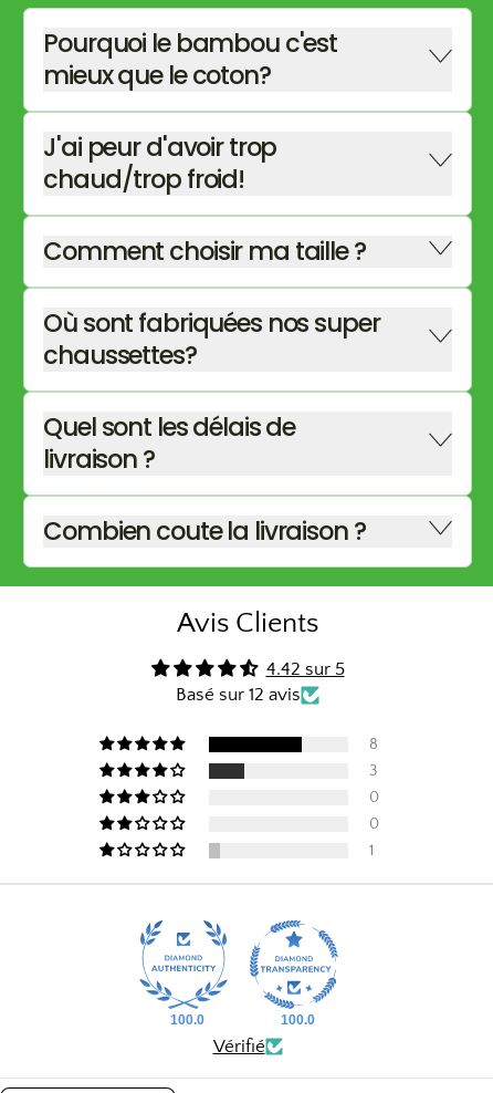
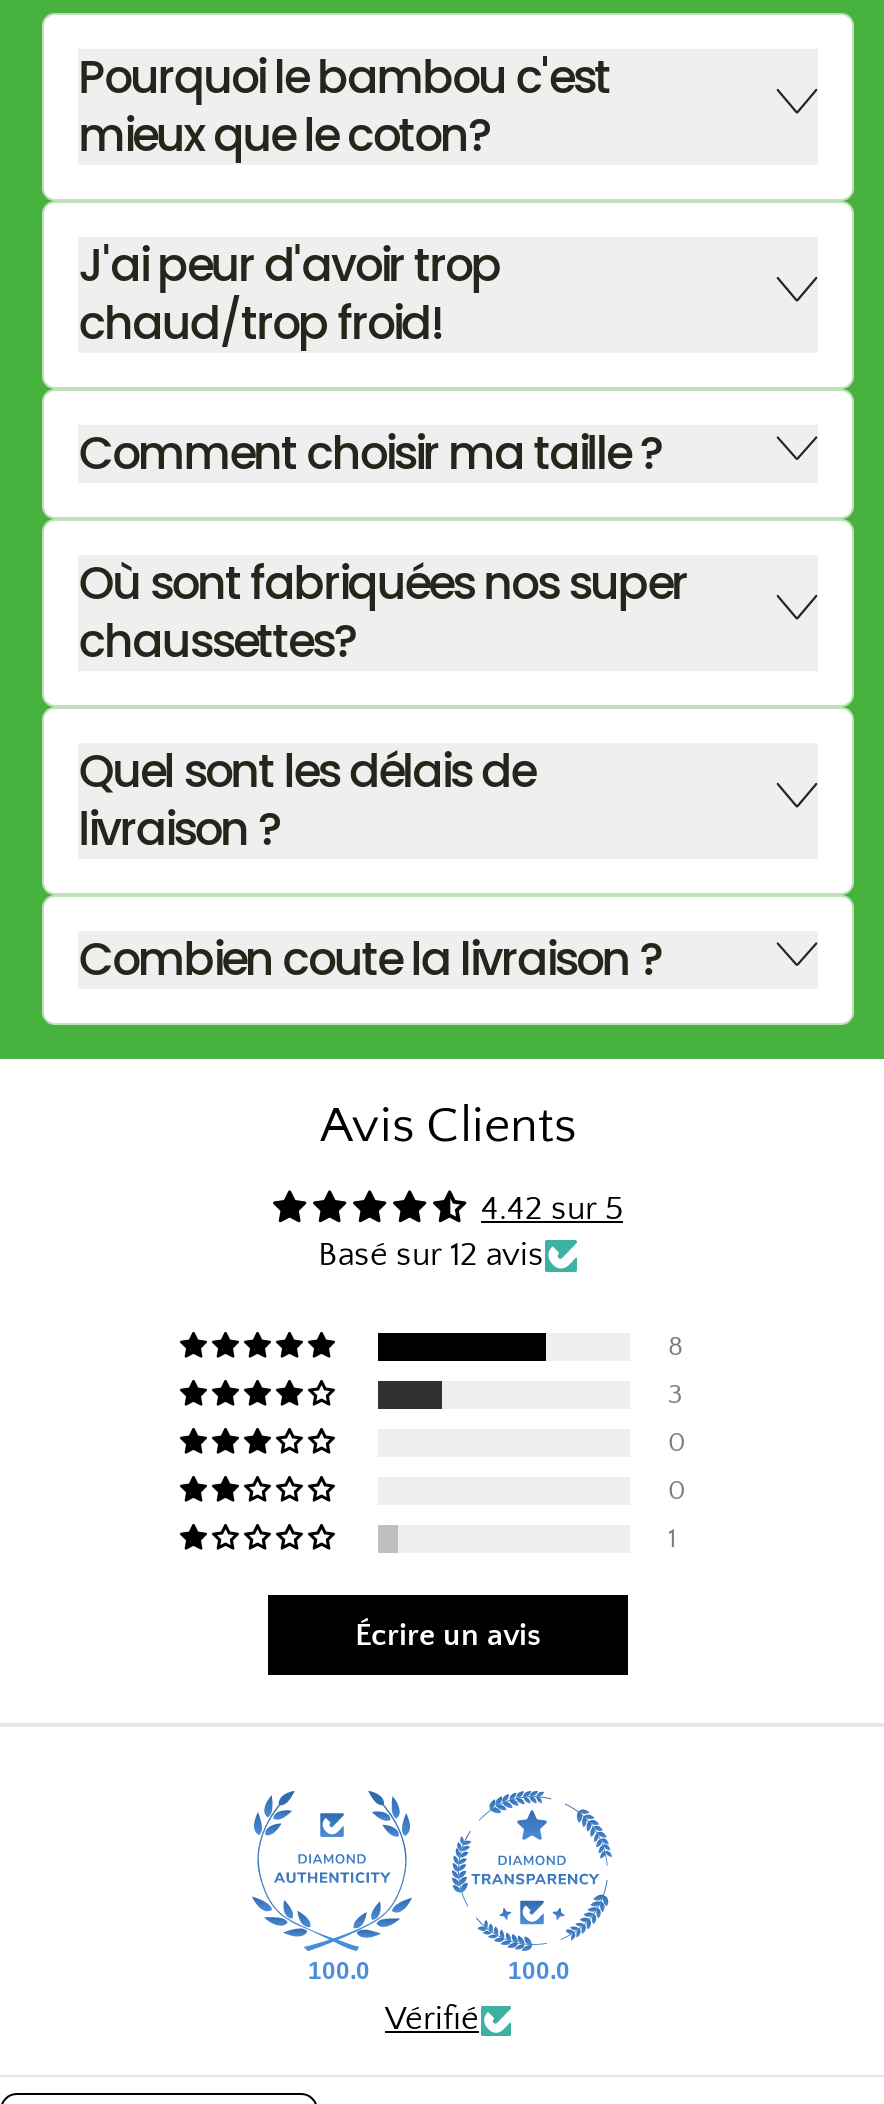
+ Écrire un avis
